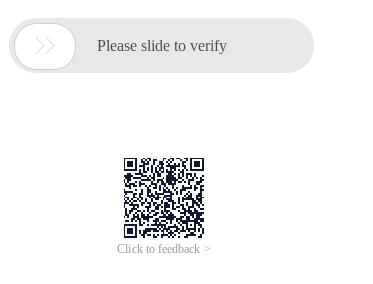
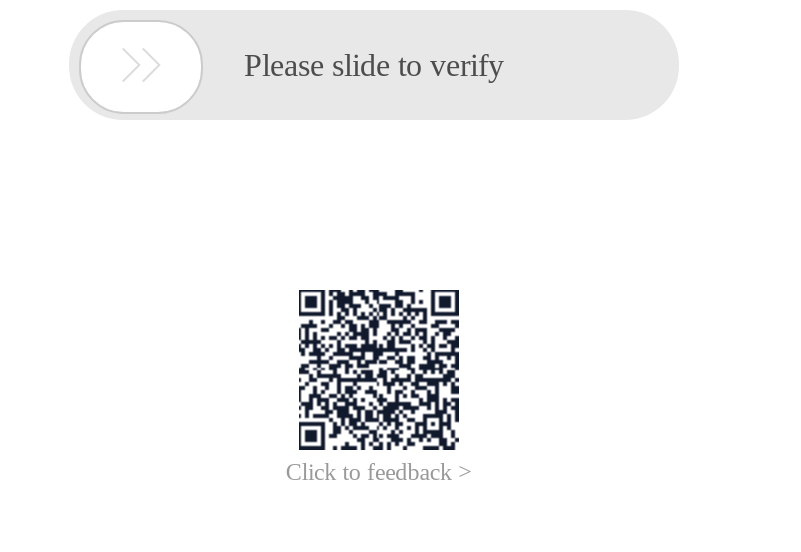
- [image]
+ [image]
